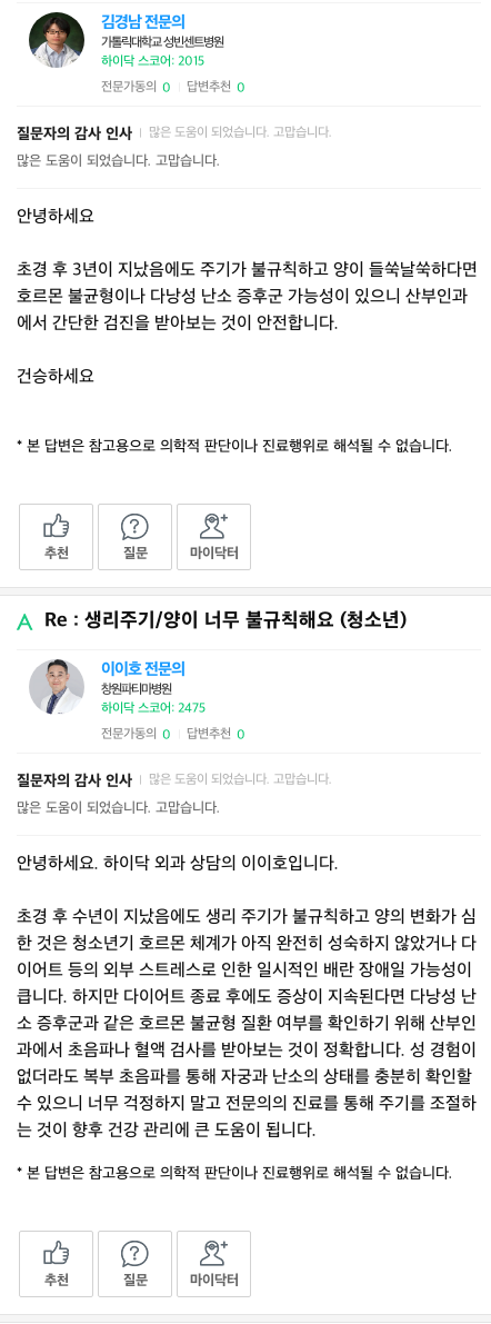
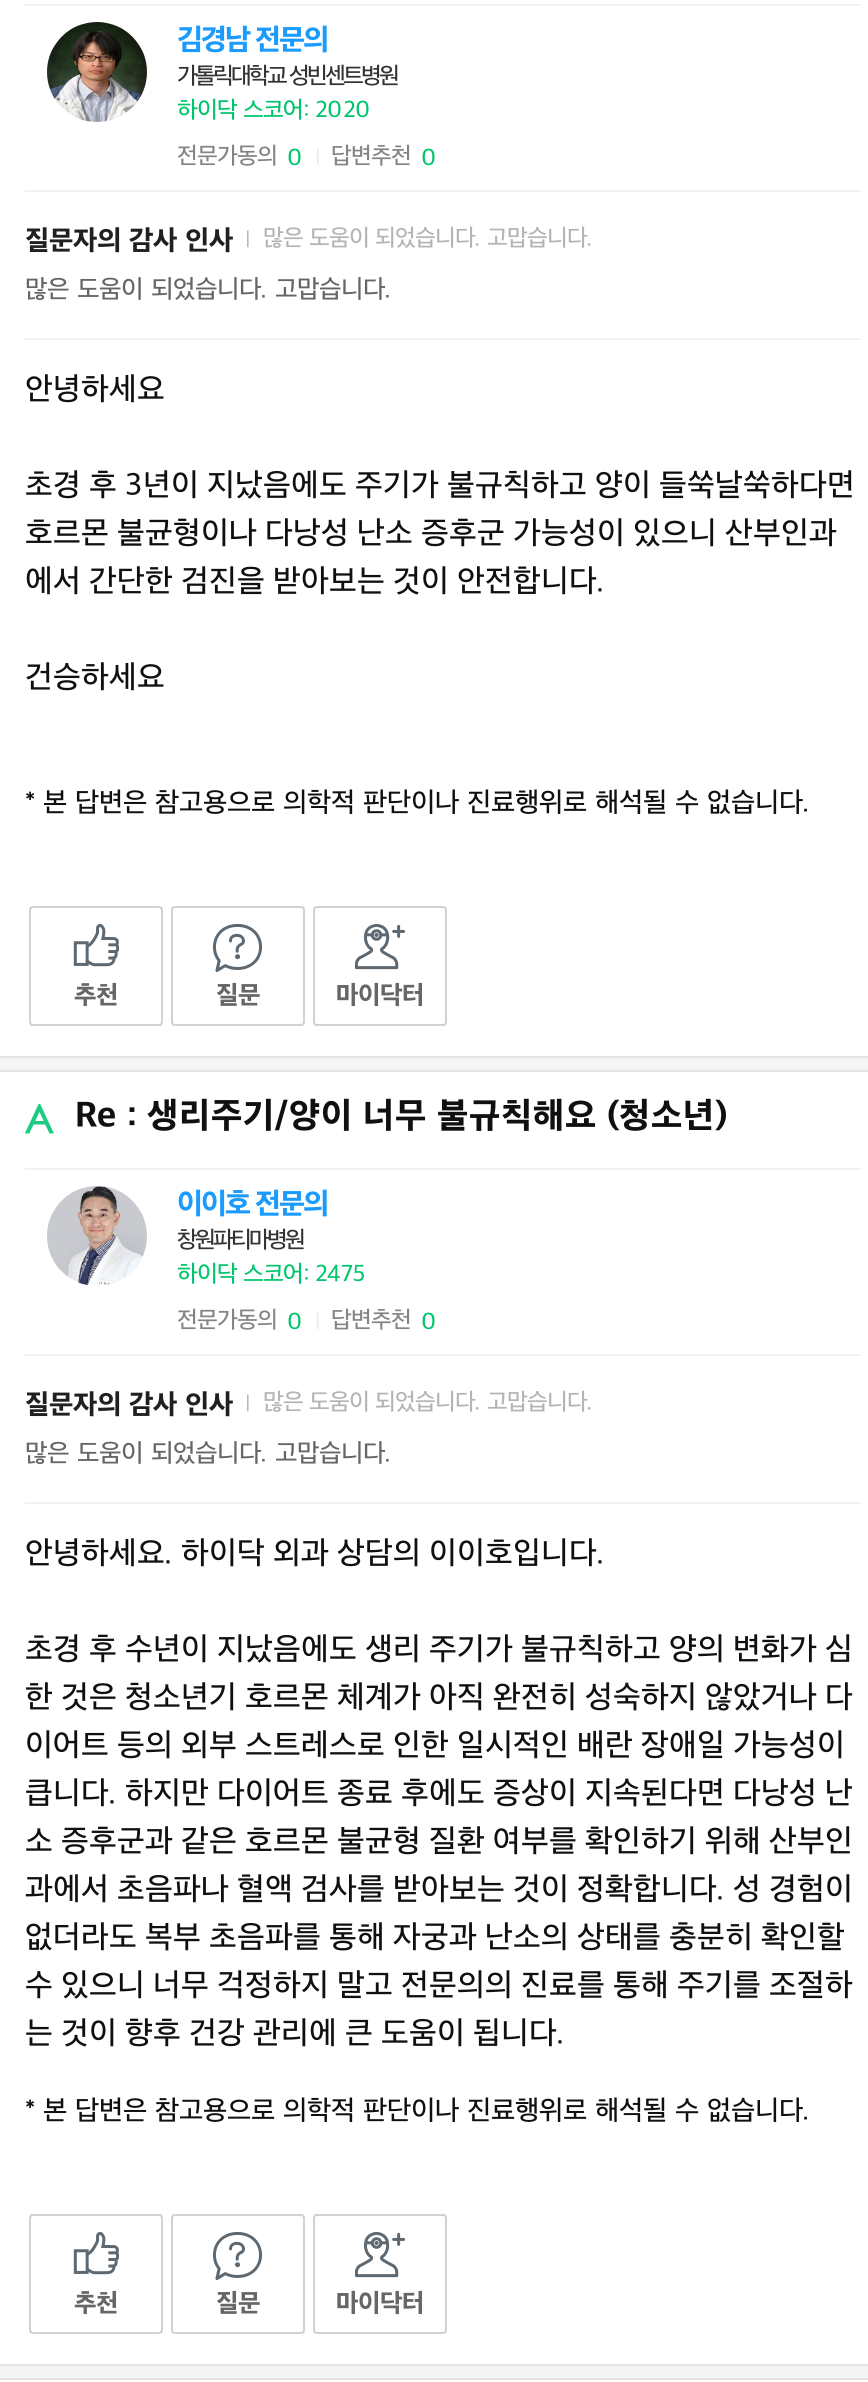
- 하이닥 스코어: 2015
+ 하이닥 스코어: 2020
